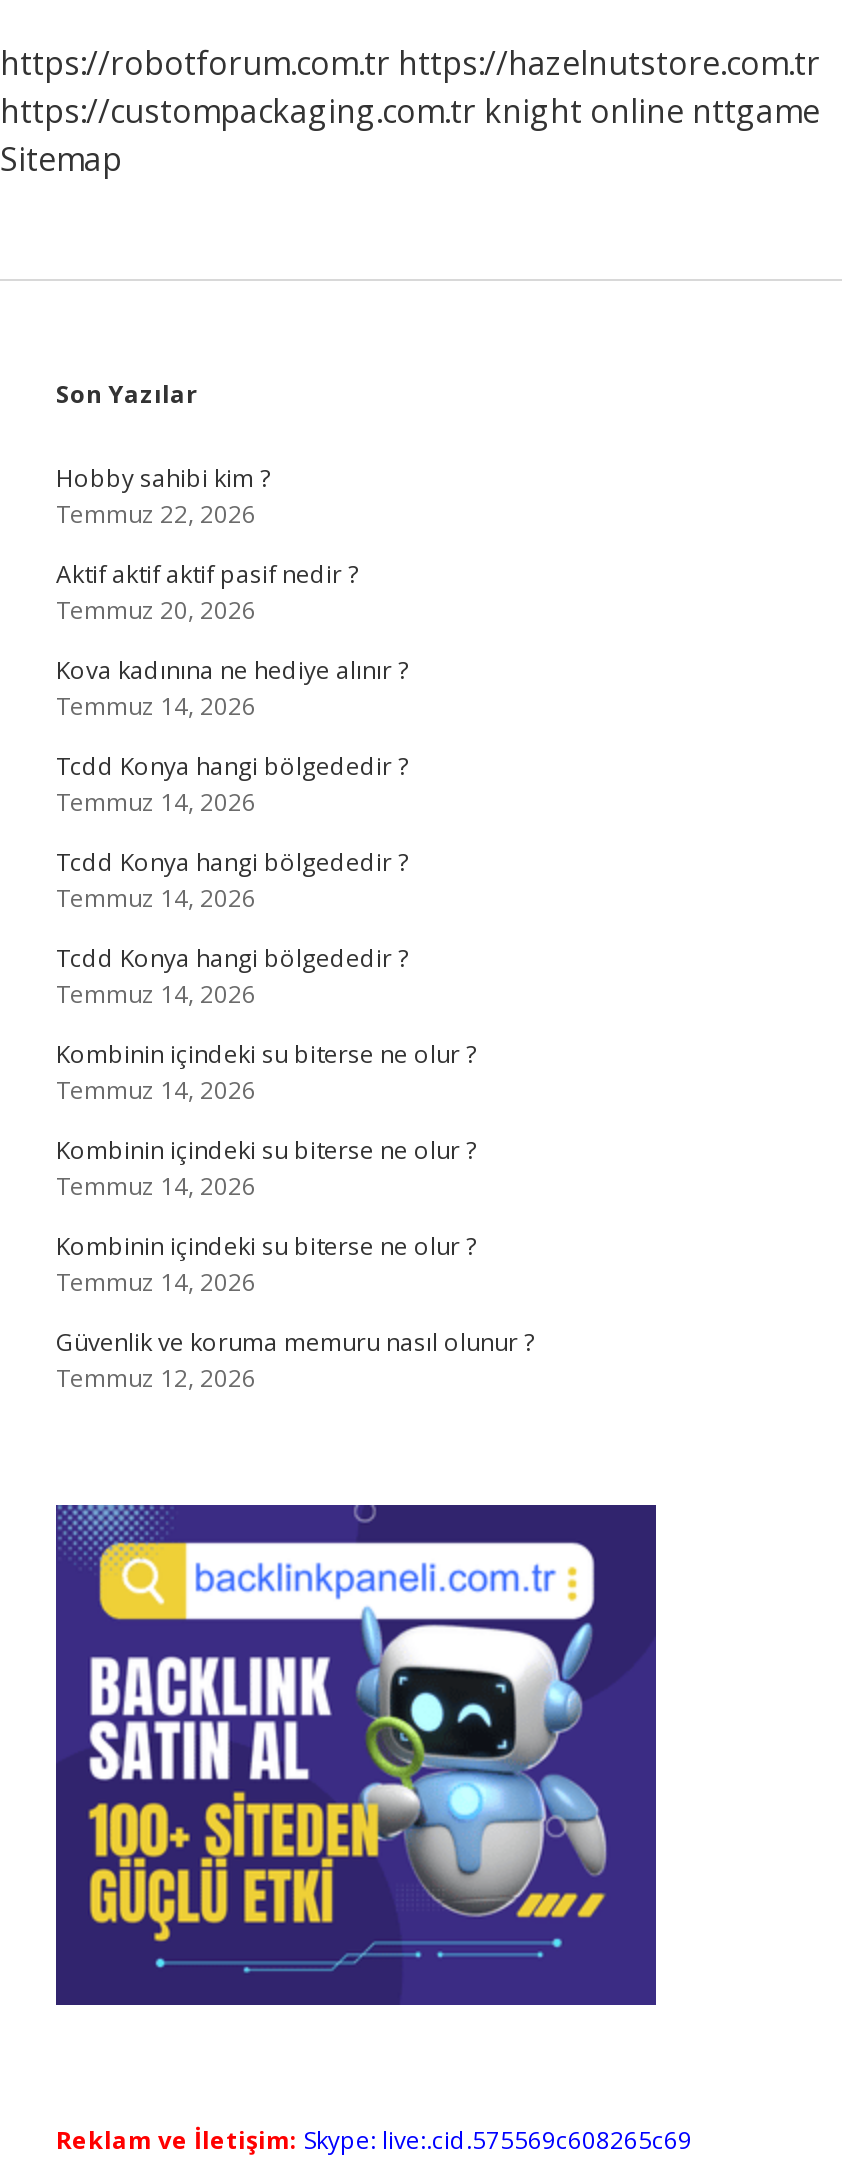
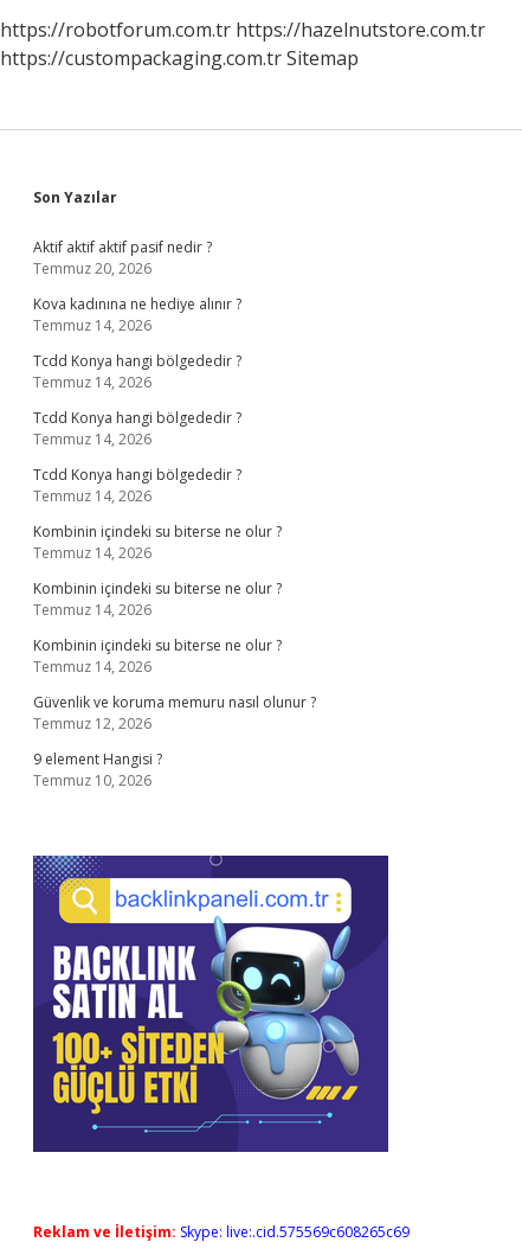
- https://custompackaging.com.tr knight online nttgame
- Sitemap
+ https://custompackaging.com.tr Sitemap

- Hobby sahibi kim ?
- Temmuz 22, 2026

moved up: Aktif aktif aktif pasif nedir ? | Temmuz 20, 2026 | Kova kadınına ne hediye alınır ? | ... | Güvenlik ve koruma memuru nasıl olunur ? | Temmuz 12, 2026

+ 9 element Hangisi ?
+ Temmuz 10, 2026
